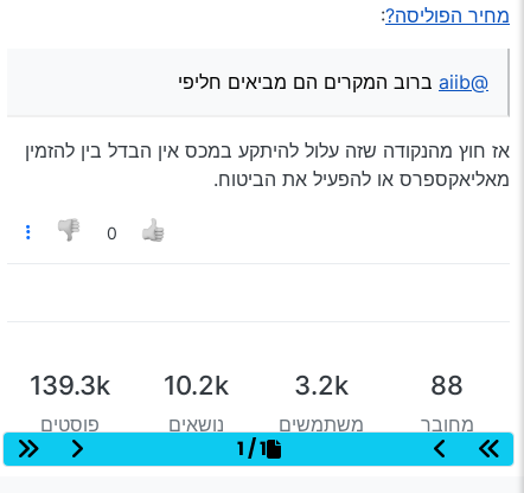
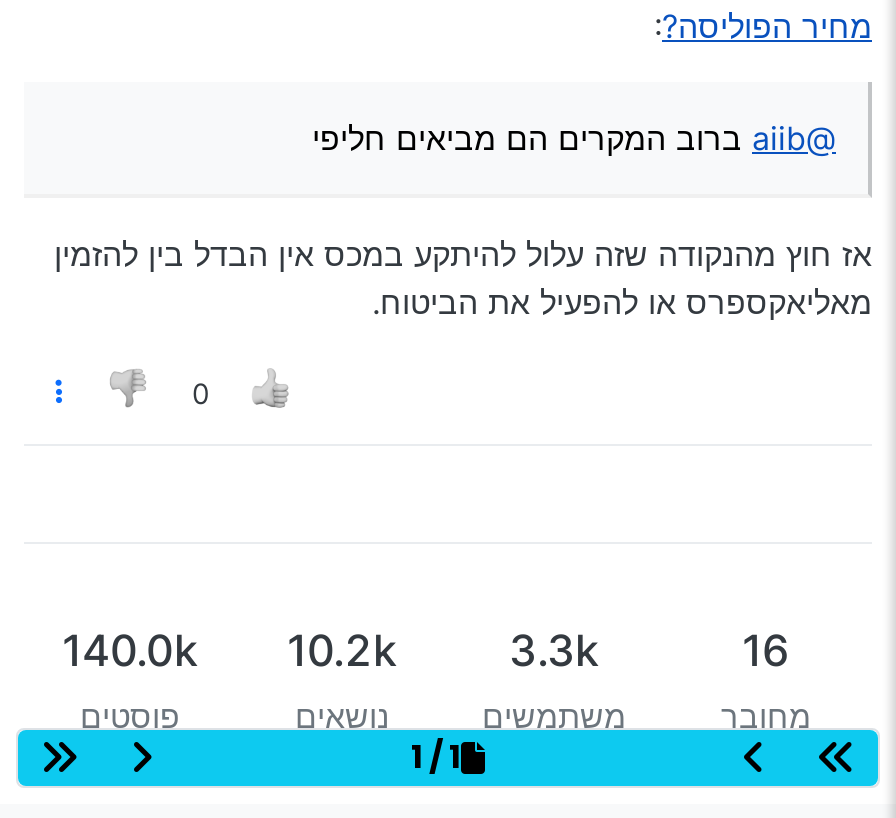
- 139.3k 10.2k
+ 140.0k 10.2k

- 3.2k
+ 3.3k

- 88
+ 16
